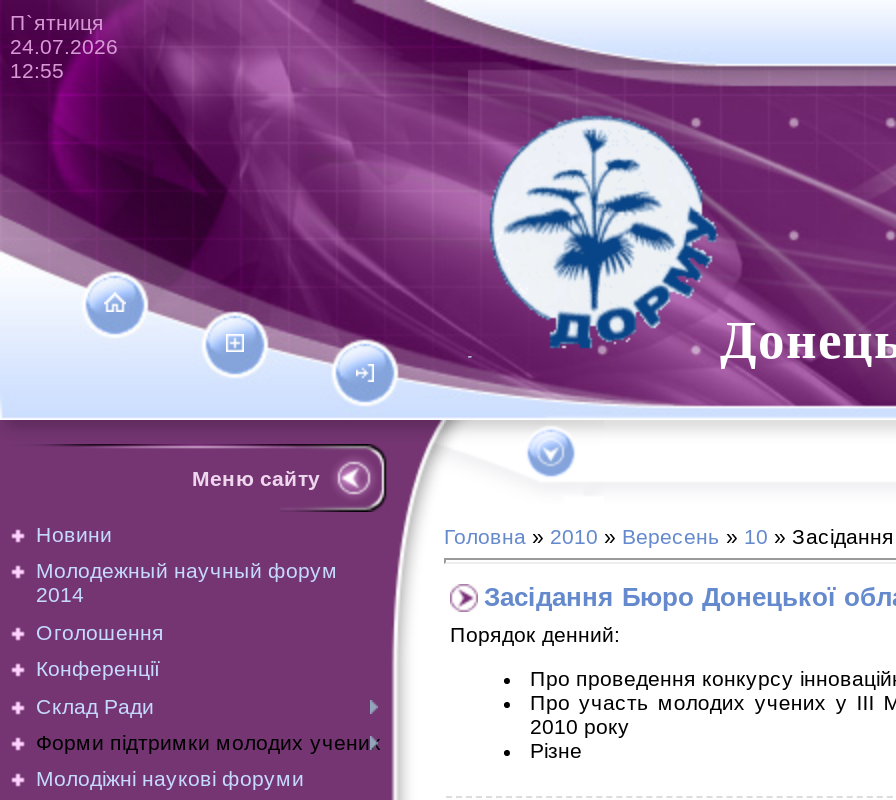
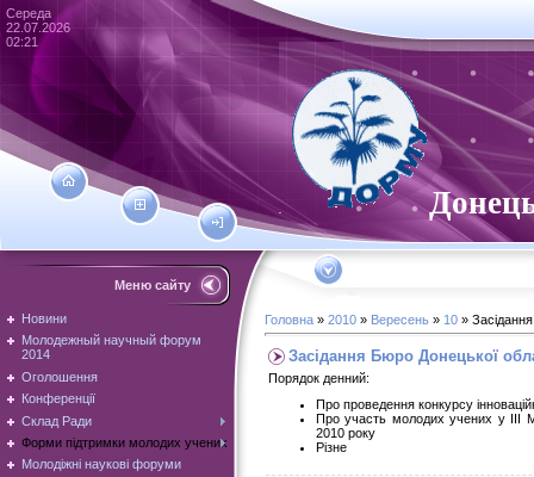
- П`ятниця
- 24.07.2026
- 12:55
+ Середа
+ 22.07.2026
+ 02:21
